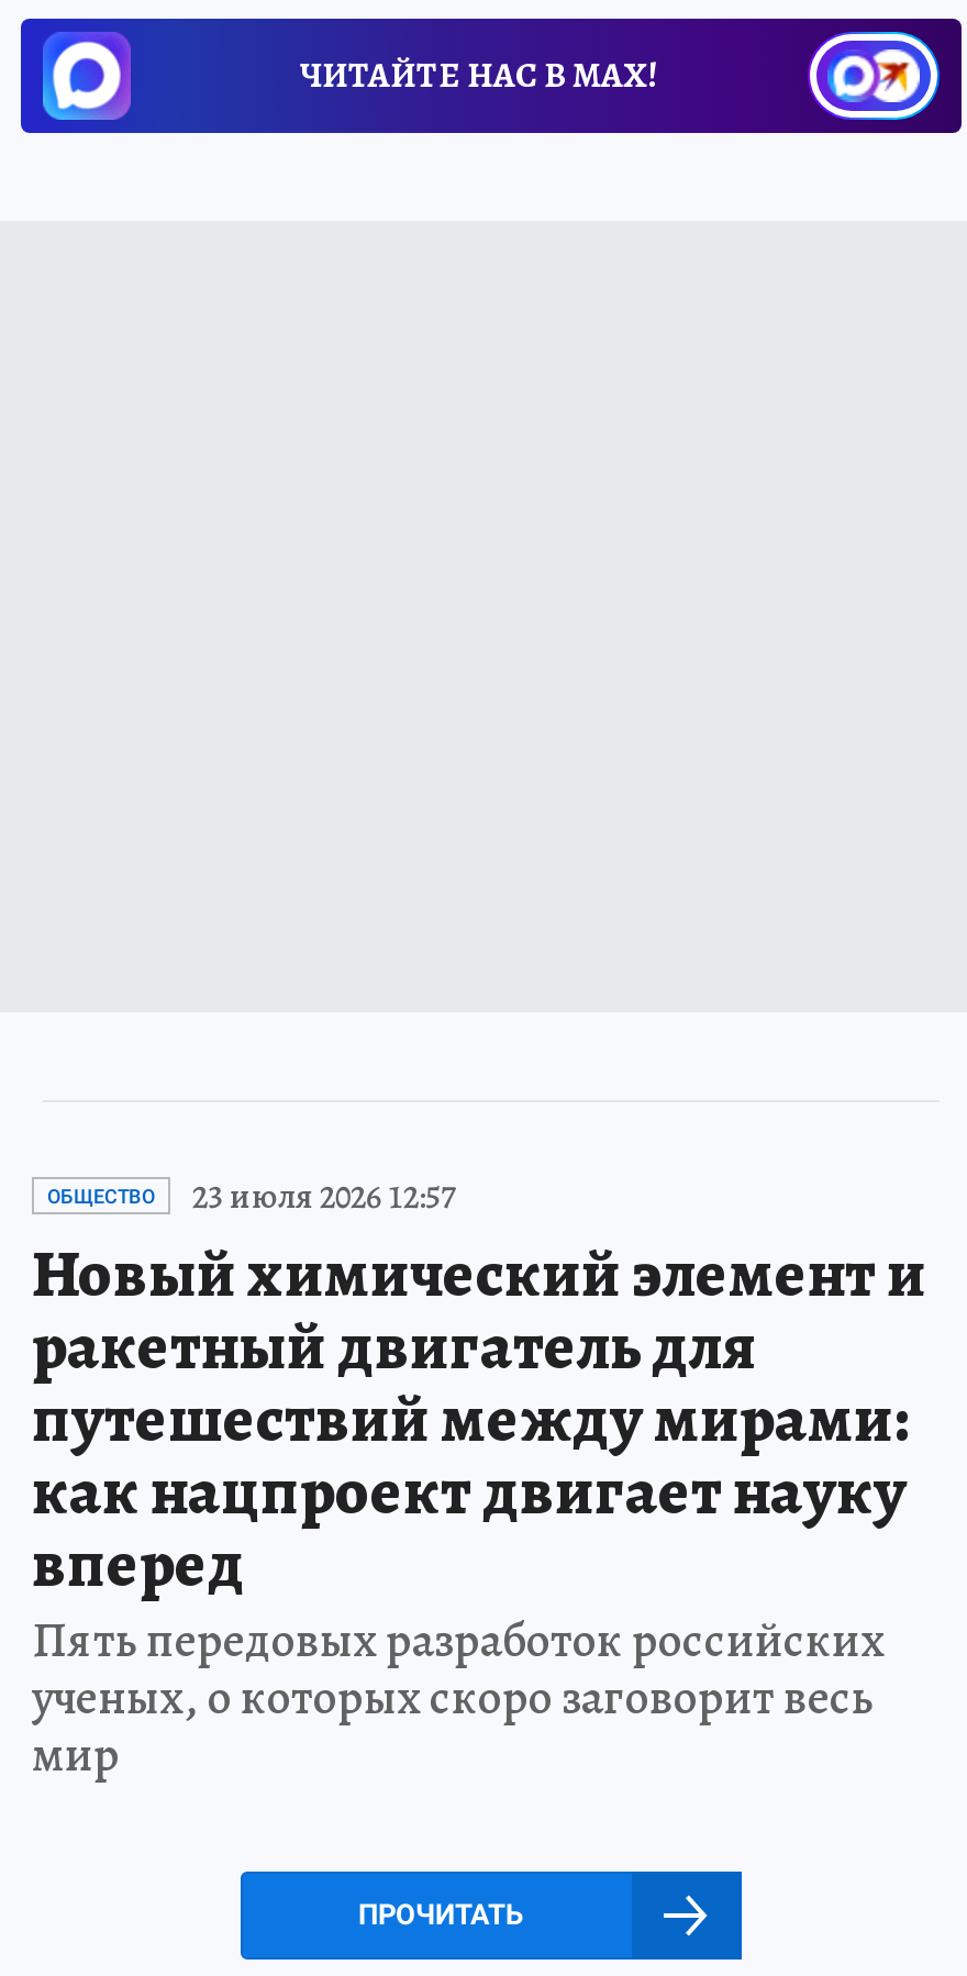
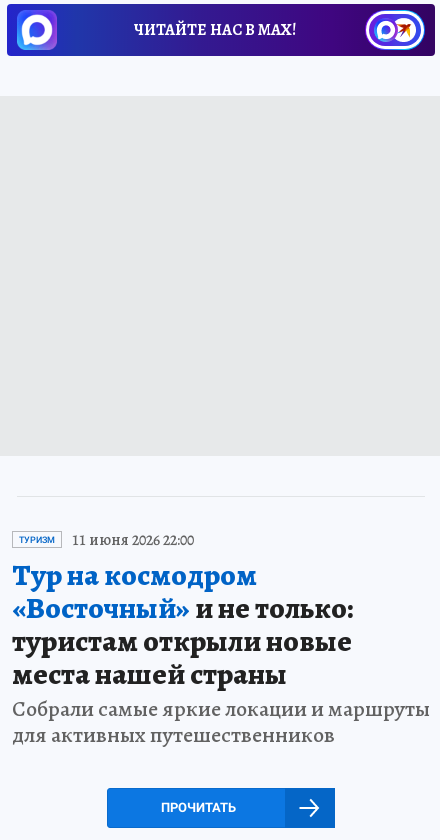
- ОБЩЕСТВО
- 23 июля 2026 12:57
- Новый химический элемент и
- ракетный двигатель для
- путешествий между мирами:
- как нацпроект двигает науку
- вперед
- Пять передовых разработок российских
- ученых, о которых скоро заговорит весь
- мир
+ ТУРИЗМ
+ 11 июня 2026 22:00
+ Тур на космодром
+ «Восточный»и не только:
+ туристам открыли новые
+ места нашей страны
+ Собрали самые яркие локации и маршруты
+ для активных путешественников
